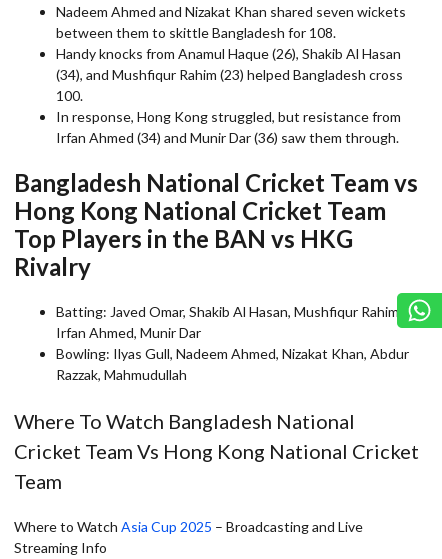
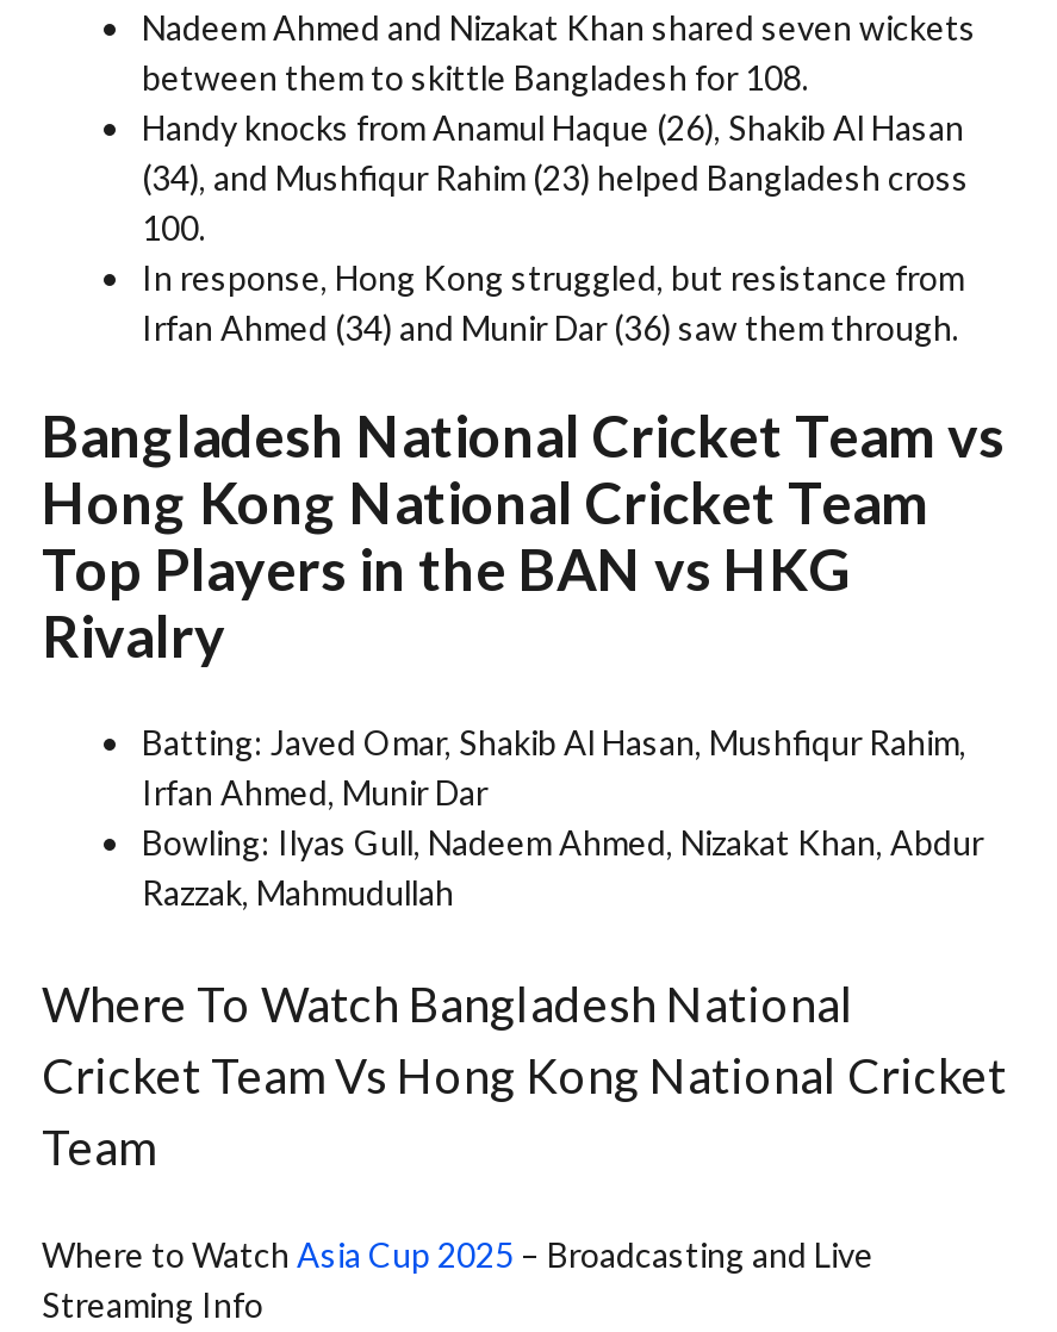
- [image]
